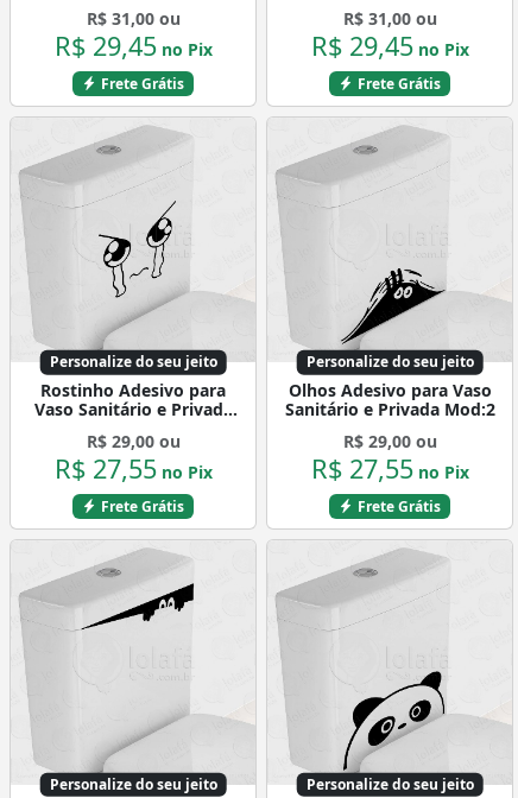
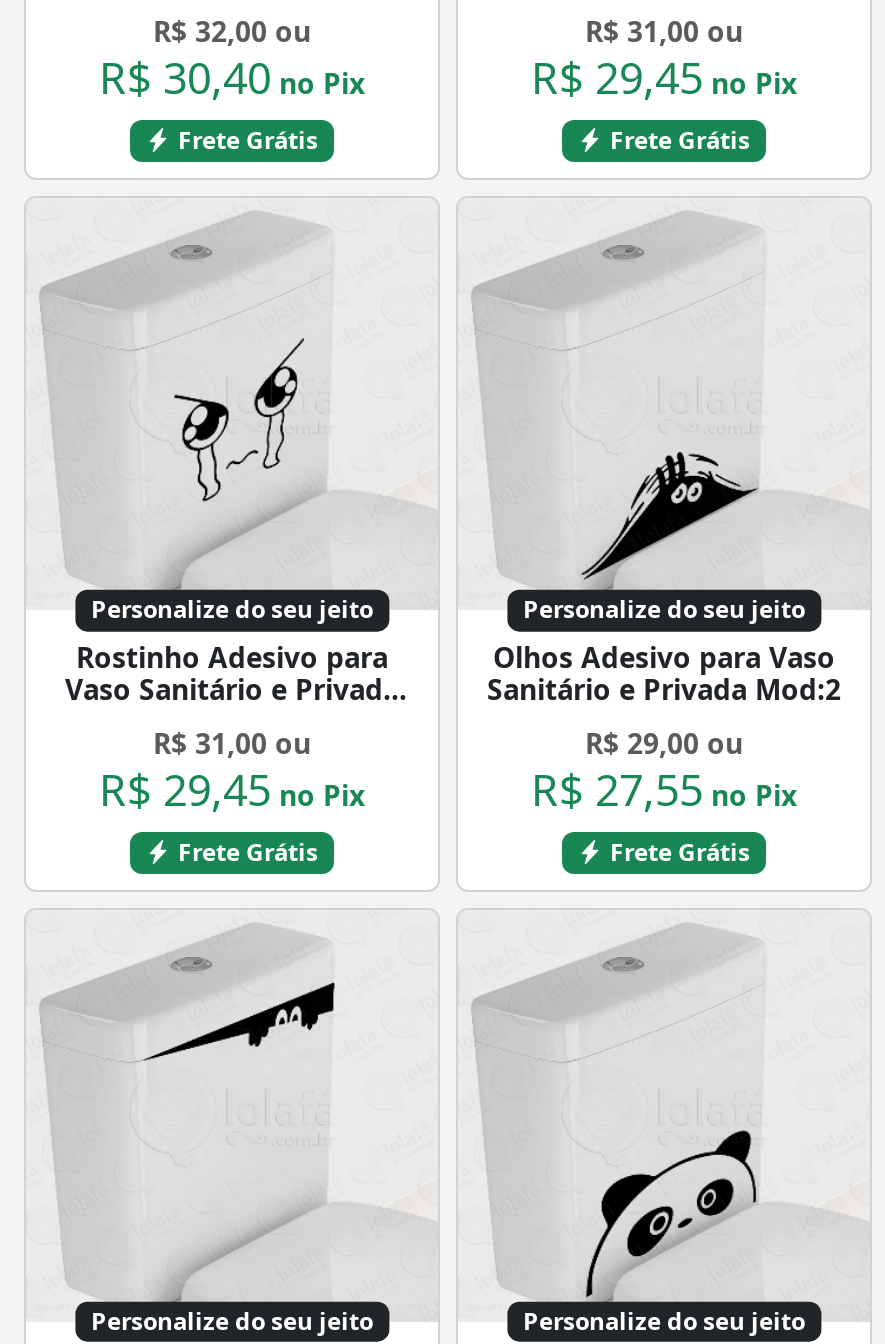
- R$ 31,00 ou
+ R$ 32,00 ou

- R$ 29,45 no Pix
+ R$ 30,40 no Pix

- R$ 29,00 ou
+ R$ 31,00 ou

- R$ 27,55 no Pix
+ R$ 29,45 no Pix
